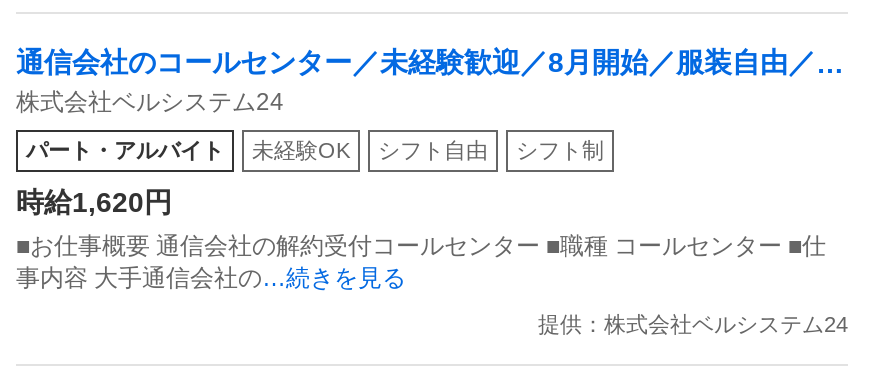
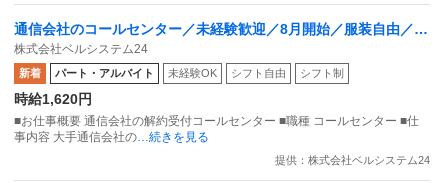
+ 新着
